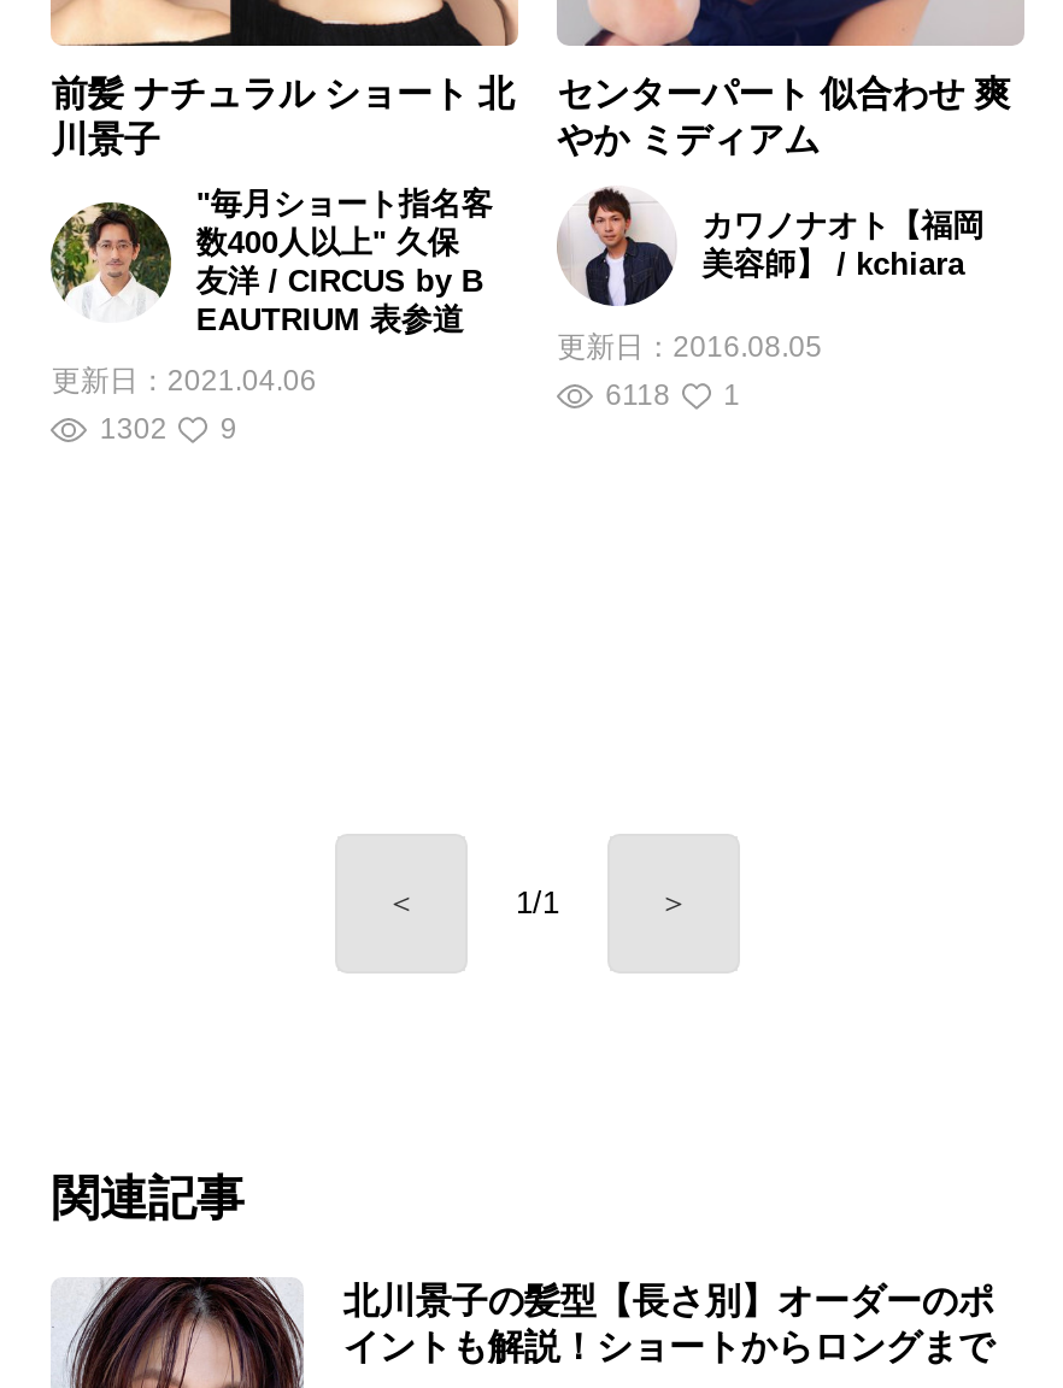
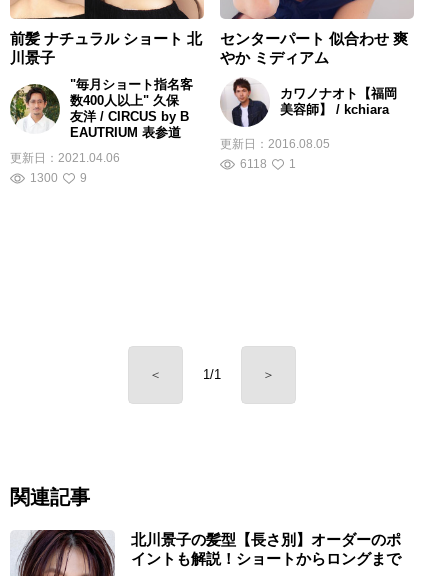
- 1302 9
+ 1300 9
